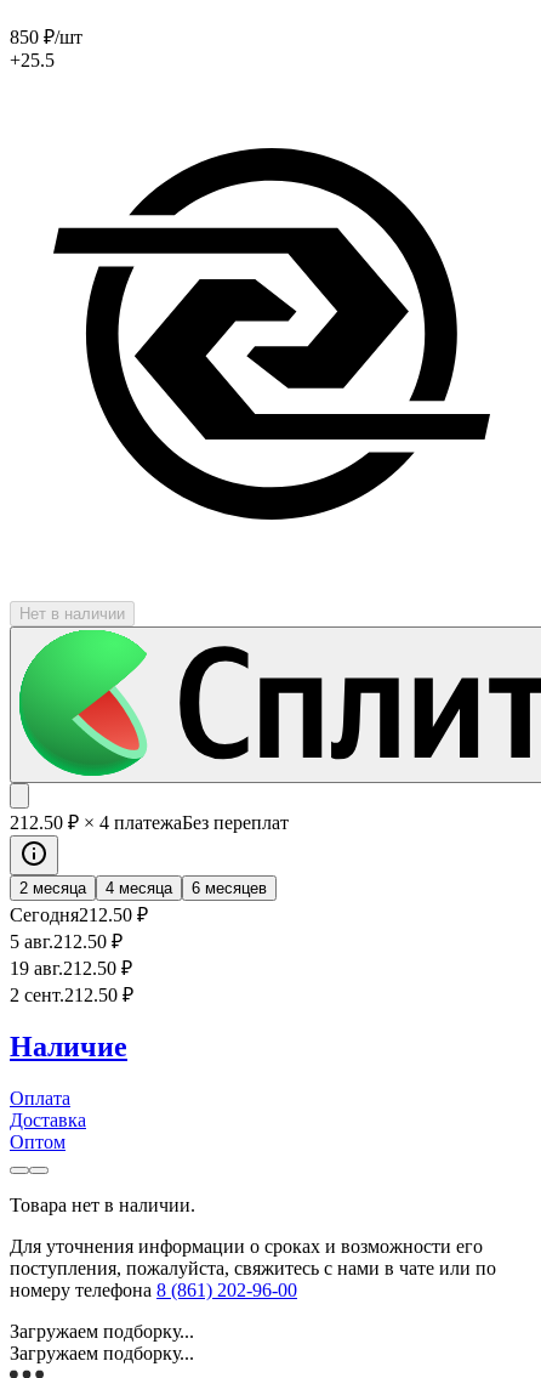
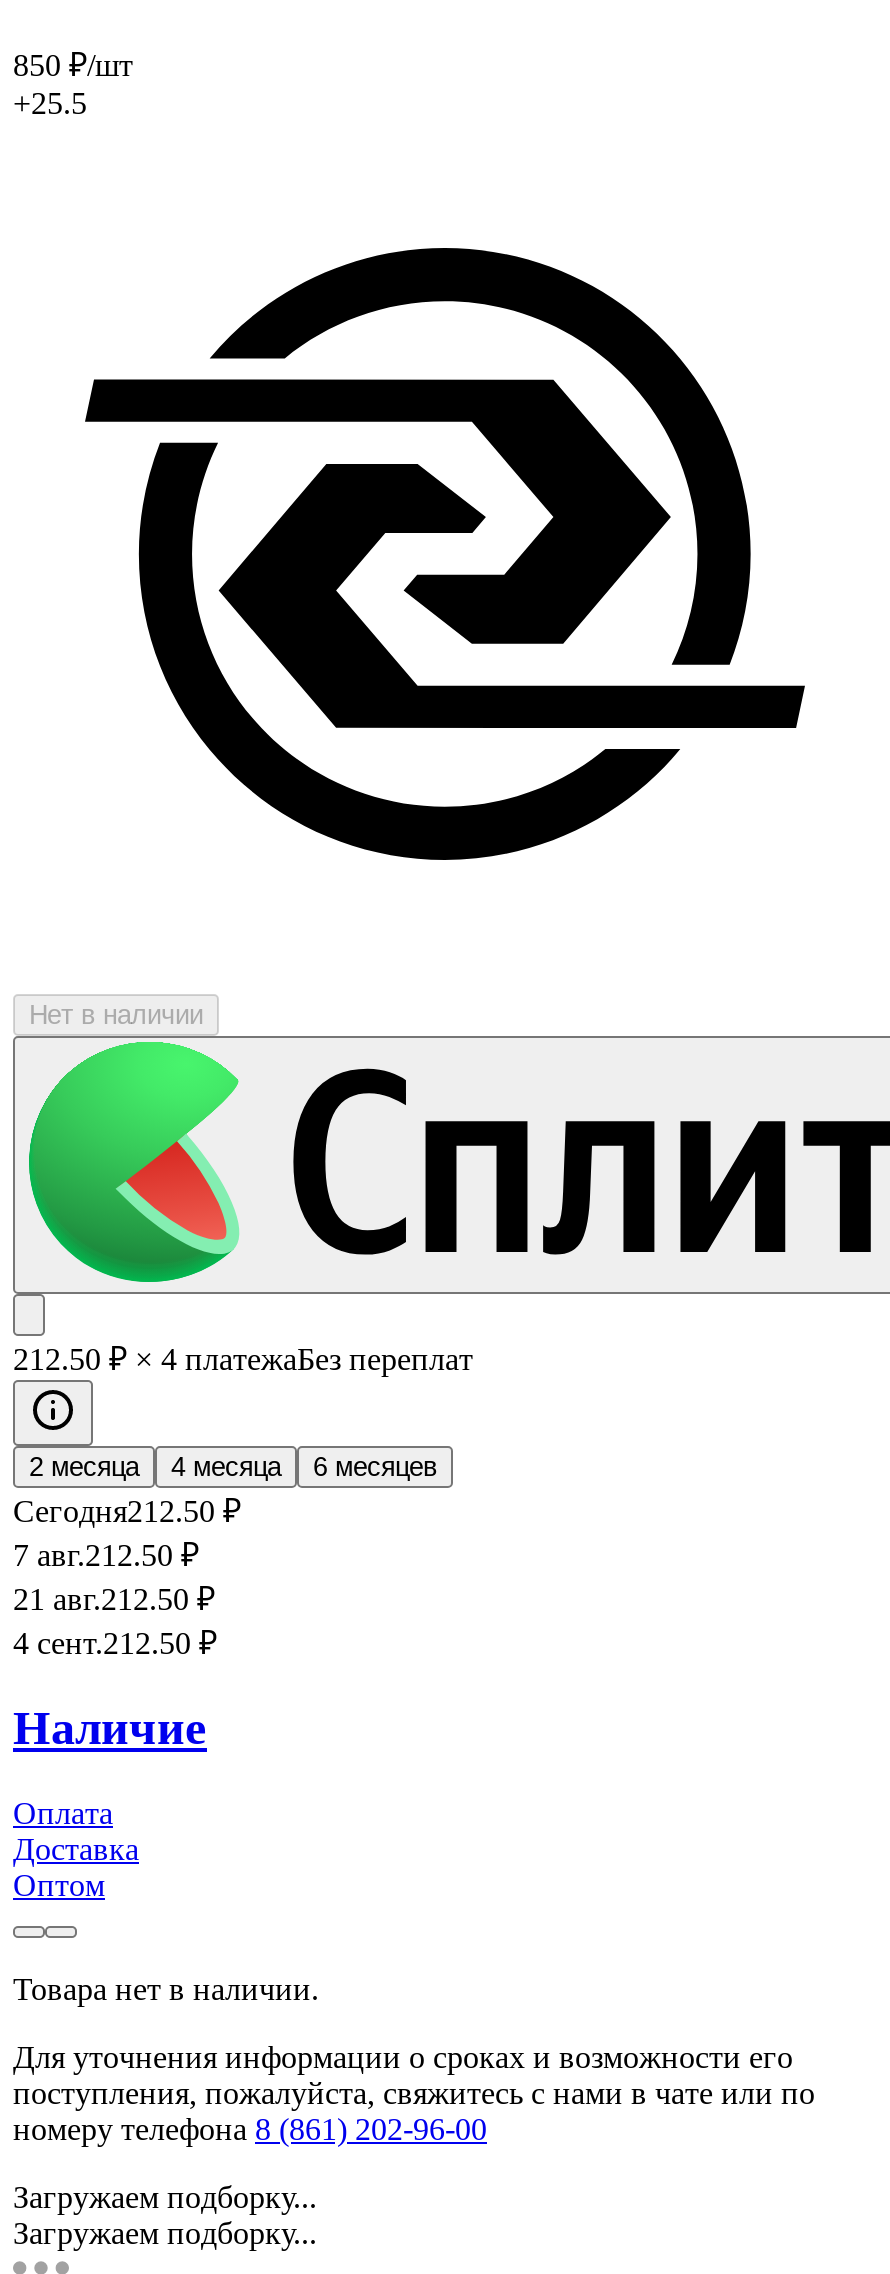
- 5 авг.212.50 ₽
+ 7 авг.212.50 ₽

- 19 авг.212.50 ₽
+ 21 авг.212.50 ₽

- 2 сент.212.50 ₽
+ 4 сент.212.50 ₽
